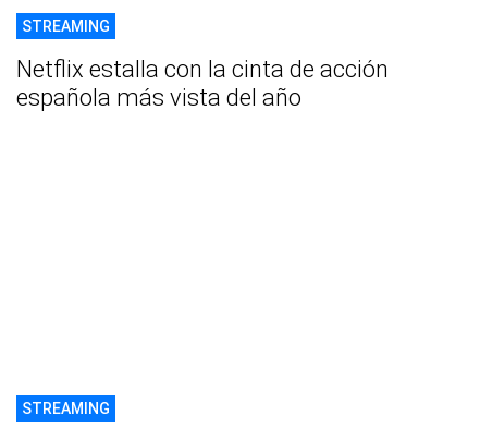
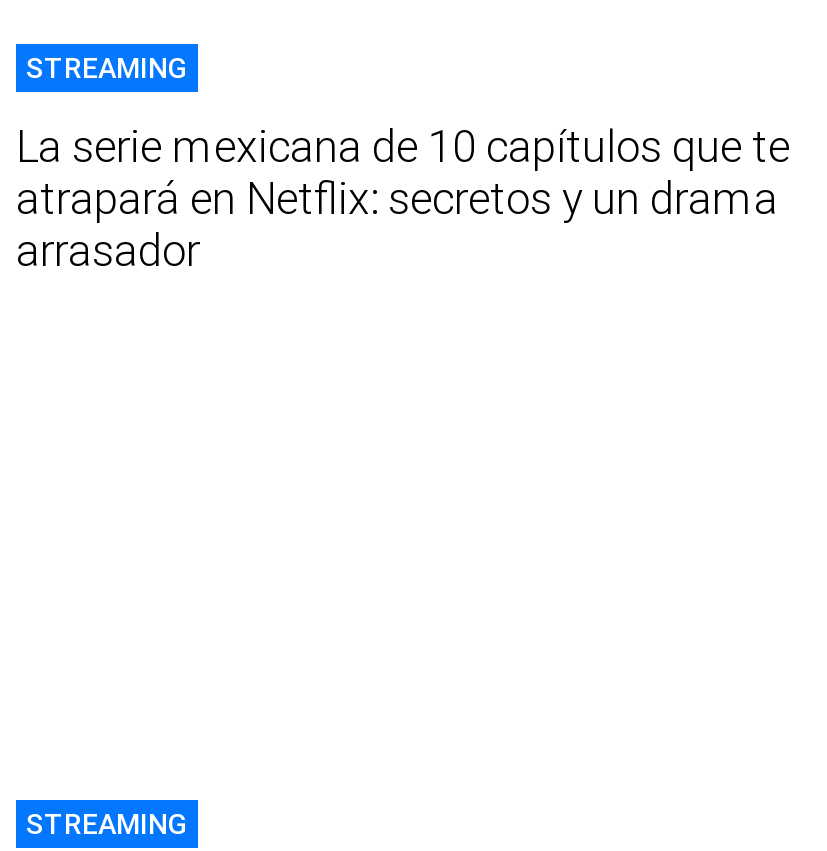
- Netflix estalla con la cinta de acción
- española más vista del año
+ La serie mexicana de 10 capítulos que te
+ atrapará en Netflix: secretos y un drama
+ arrasador
